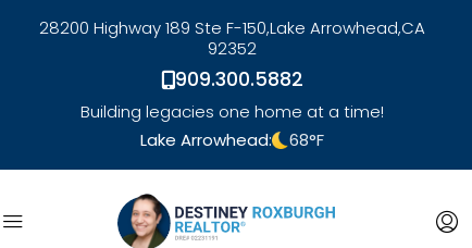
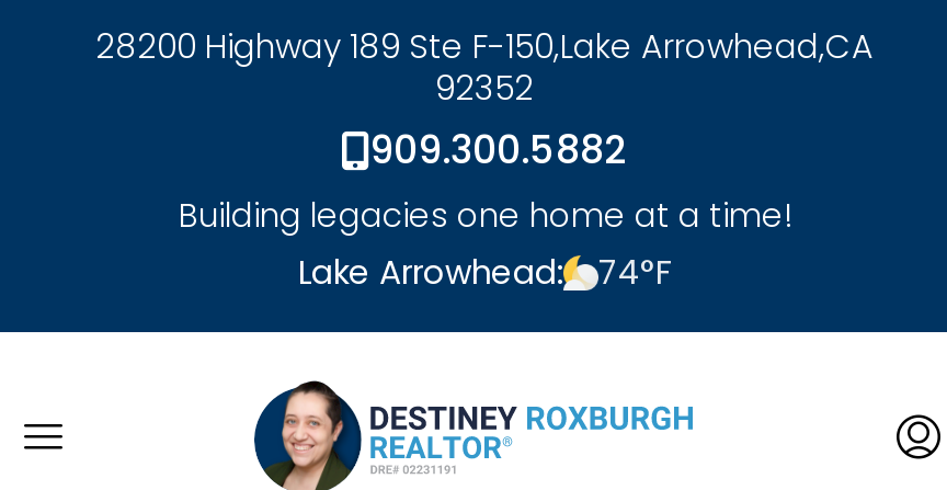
- Lake Arrowhead: 68°F
+ Lake Arrowhead: 74°F
